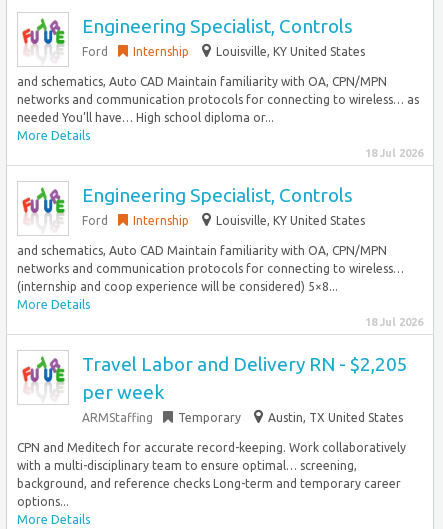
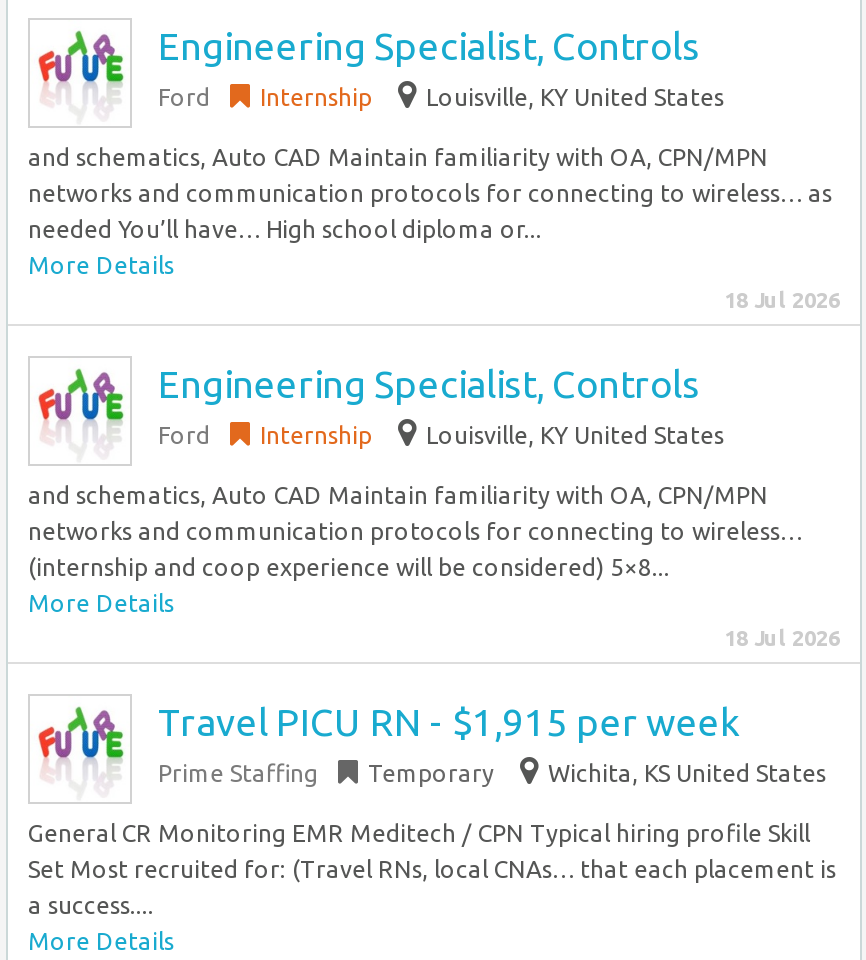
- Travel Labor and Delivery RN - $2,205
- per week
- ARMStaffing
+ Travel PICU RN - $1,915 per week
+ Prime Staffing

- Austin, TX United States
+ Wichita, KS United States

- CPN and Meditech for accurate record-keeping. Work collaboratively
- with a multi-disciplinary team to ensure optimal… screening,
- background, and reference checks Long-term and temporary career
- options...
+ General CR Monitoring EMR Meditech / CPN Typical hiring profile Skill
+ Set Most recruited for: (Travel RNs, local CNAs… that each placement is
+ a success....
